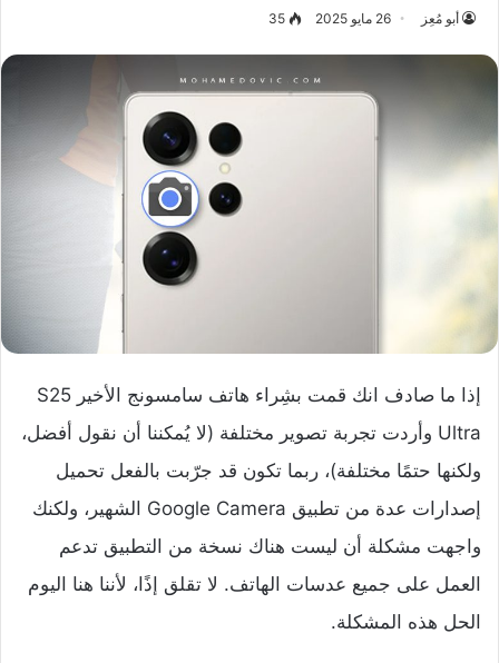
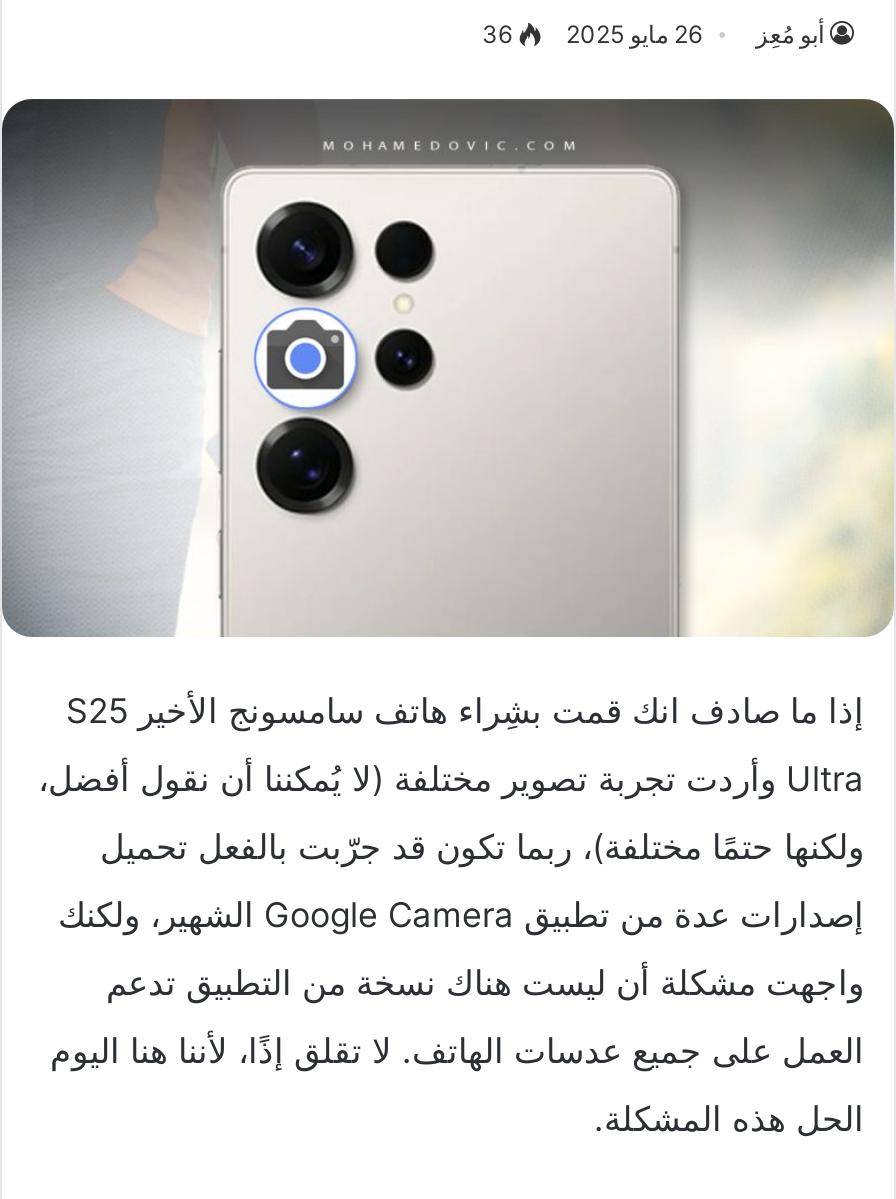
- 35
+ 36
